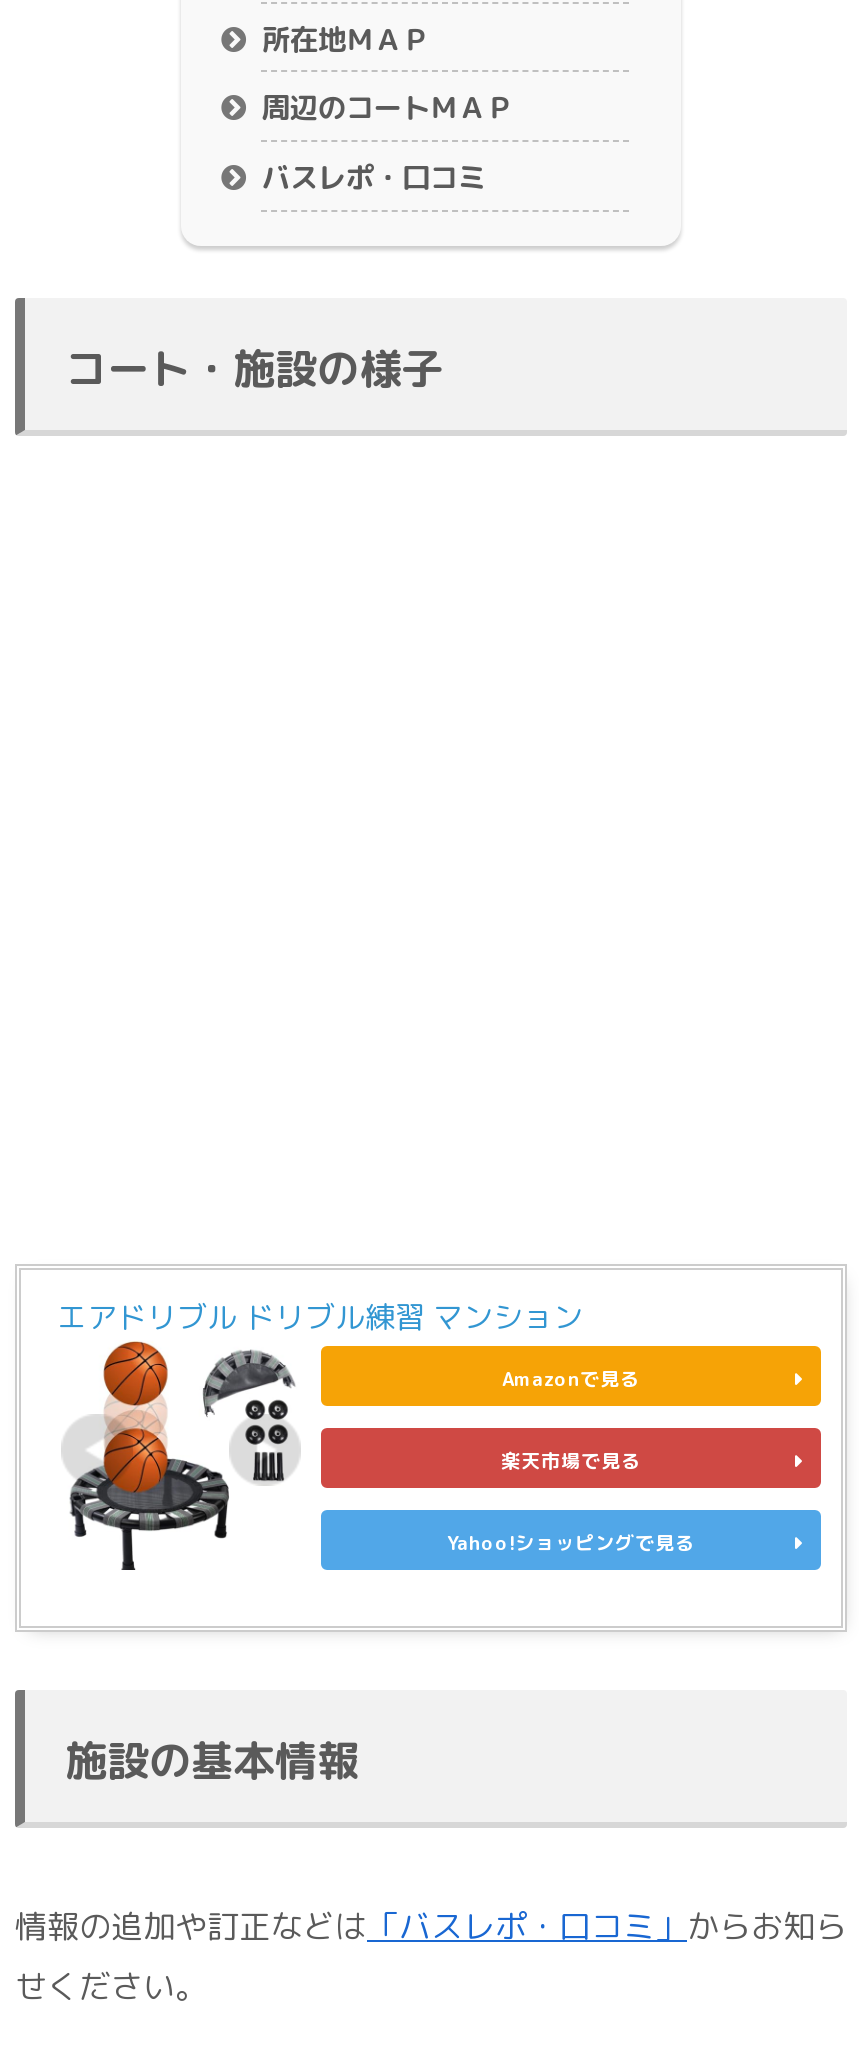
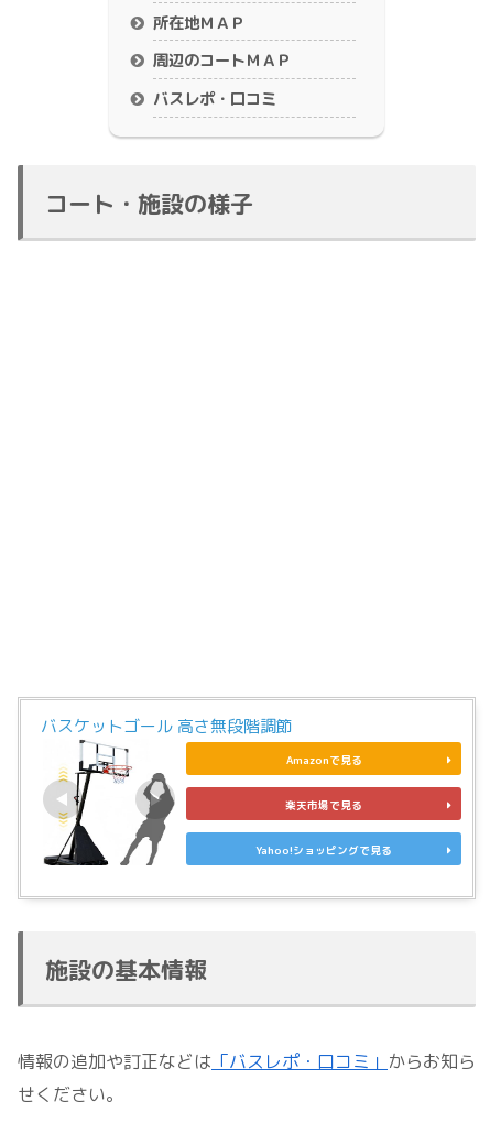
- エアドリブル ドリブル練習 マンション
+ バスケットゴール 高さ無段階調節

- [image]
+ [image]
